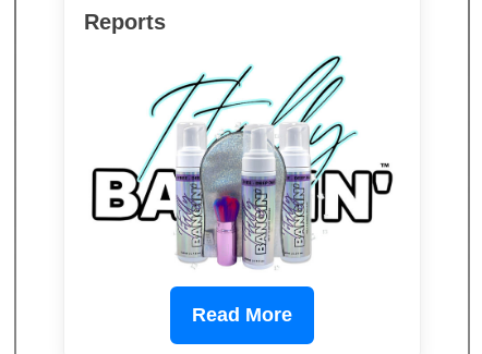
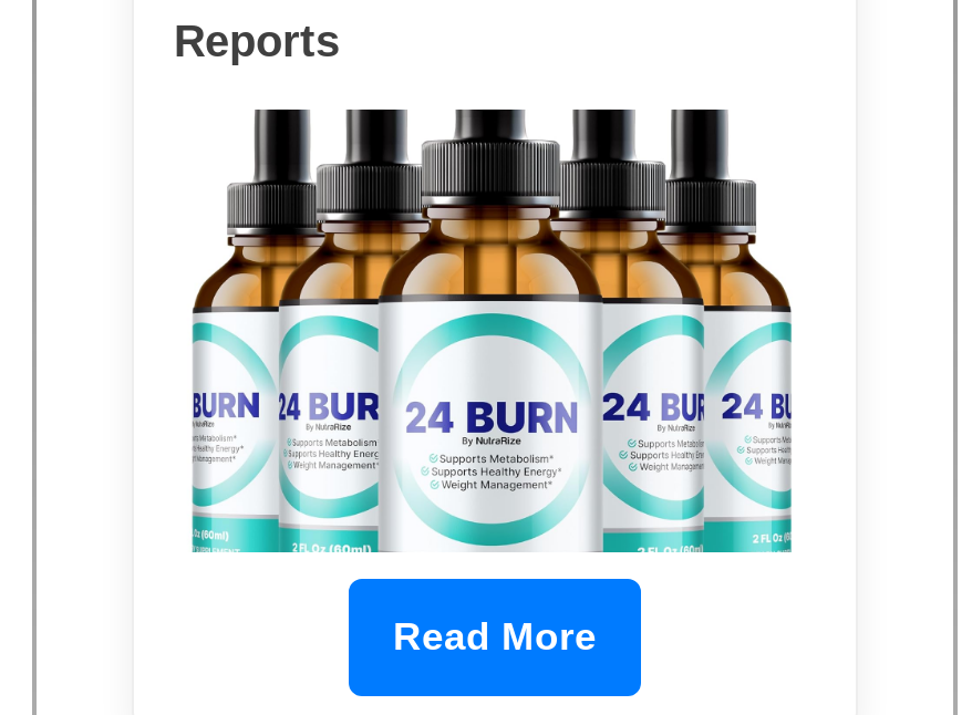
- [image]
+ [image]
